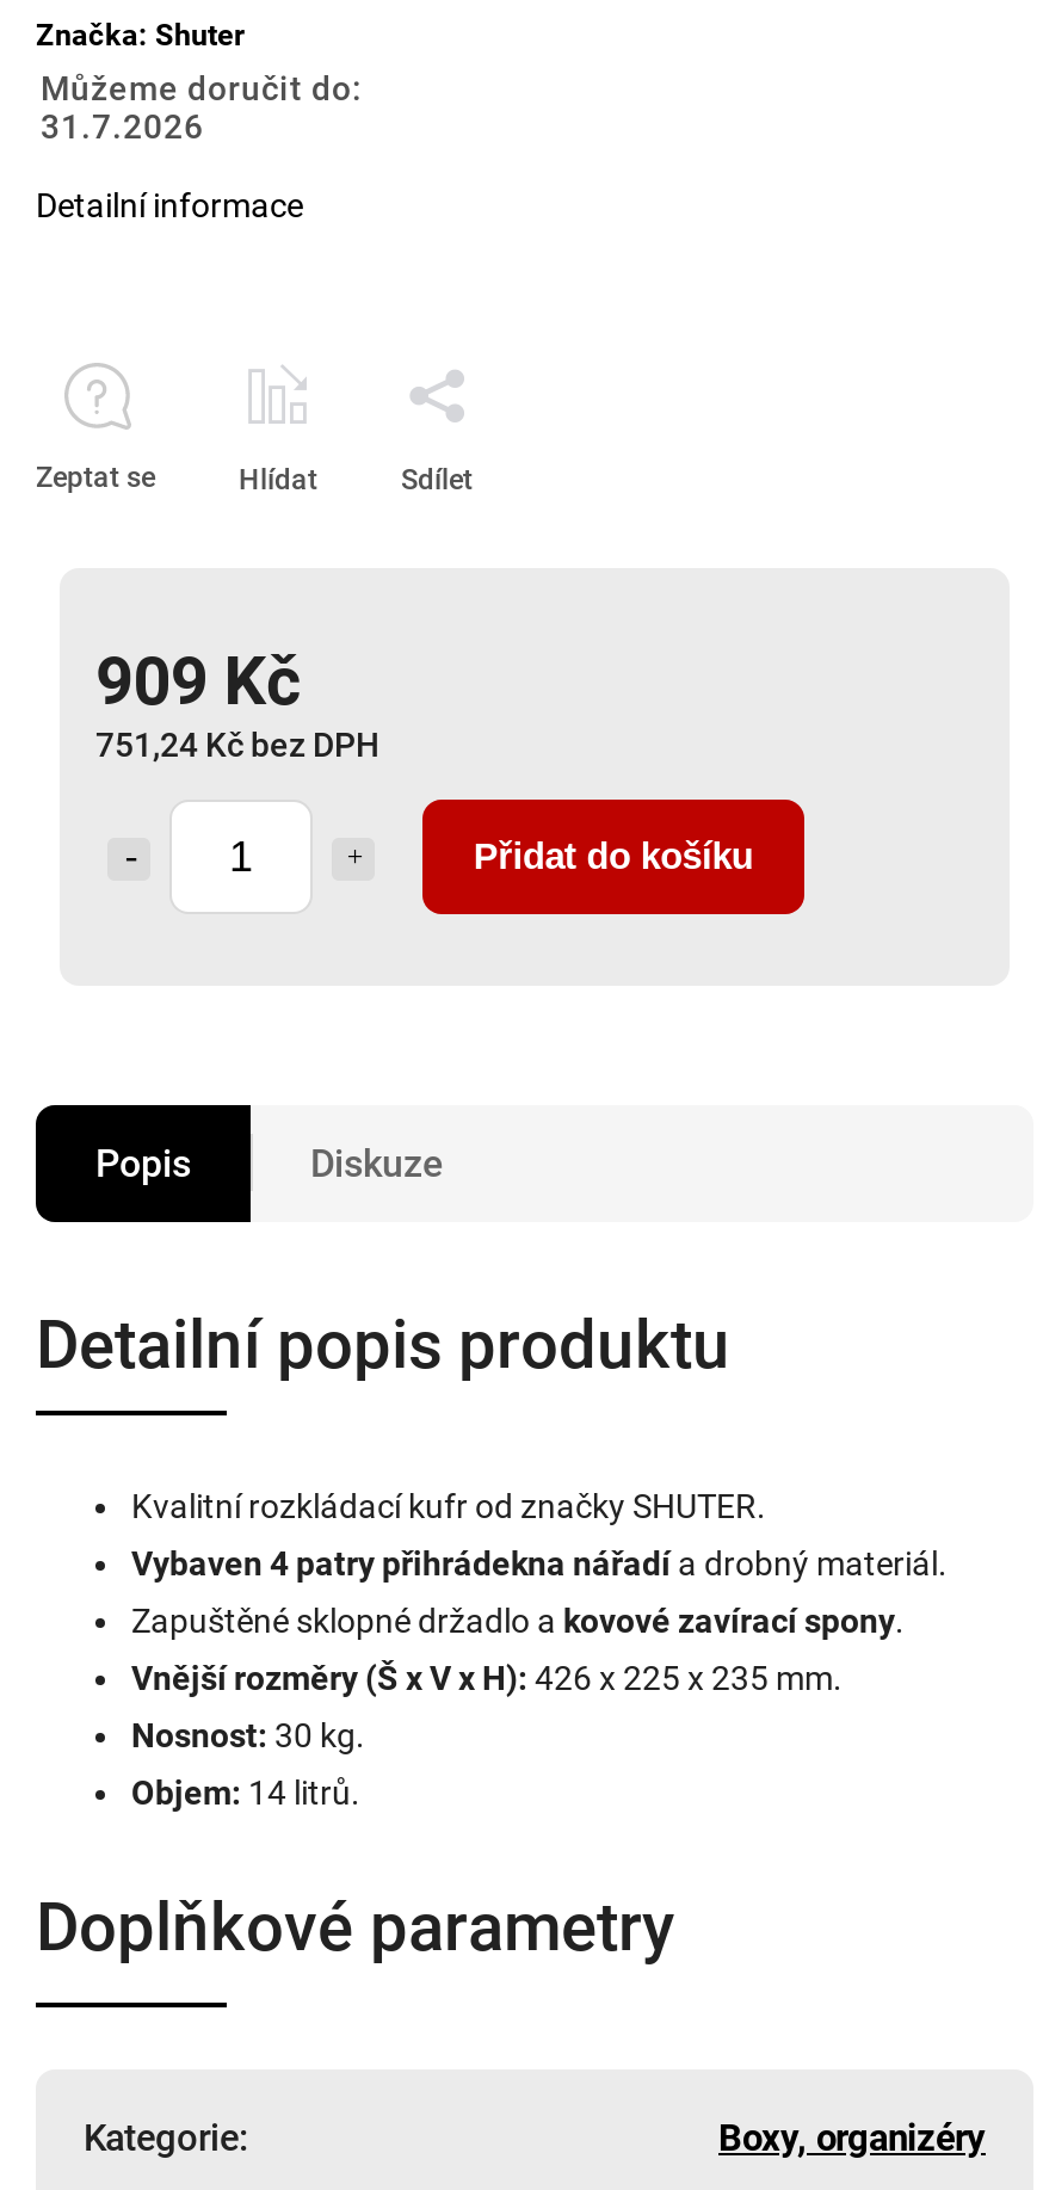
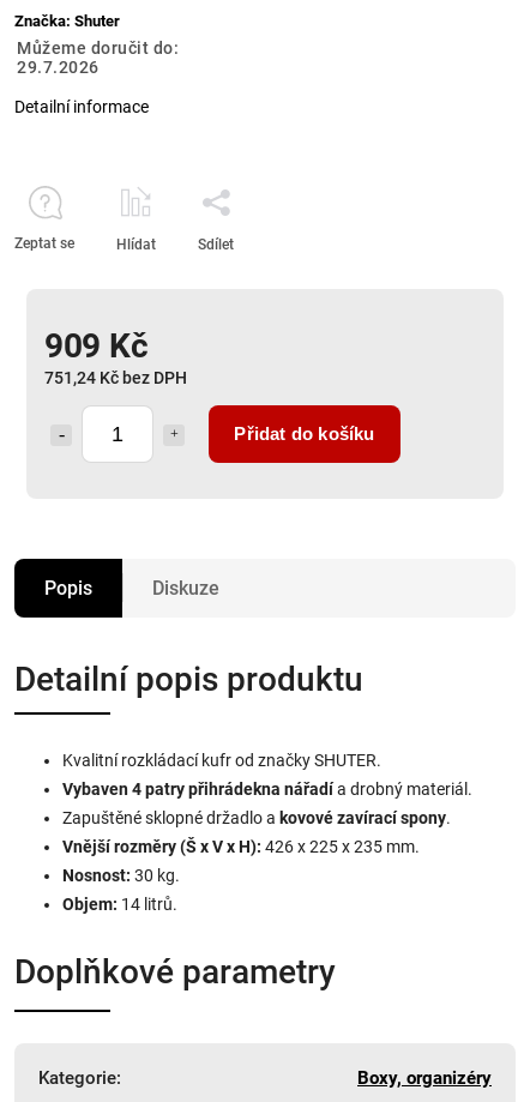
- 31.7.2026
+ 29.7.2026
